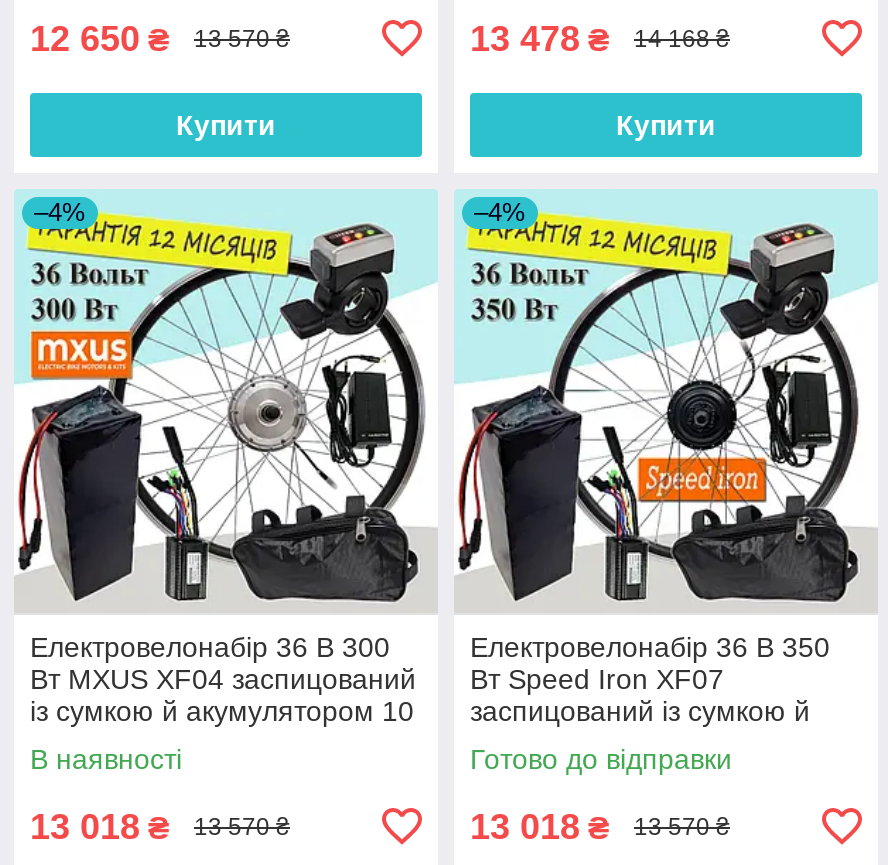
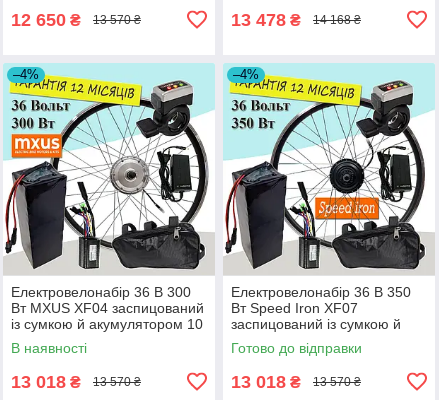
- Купити

- Купити
